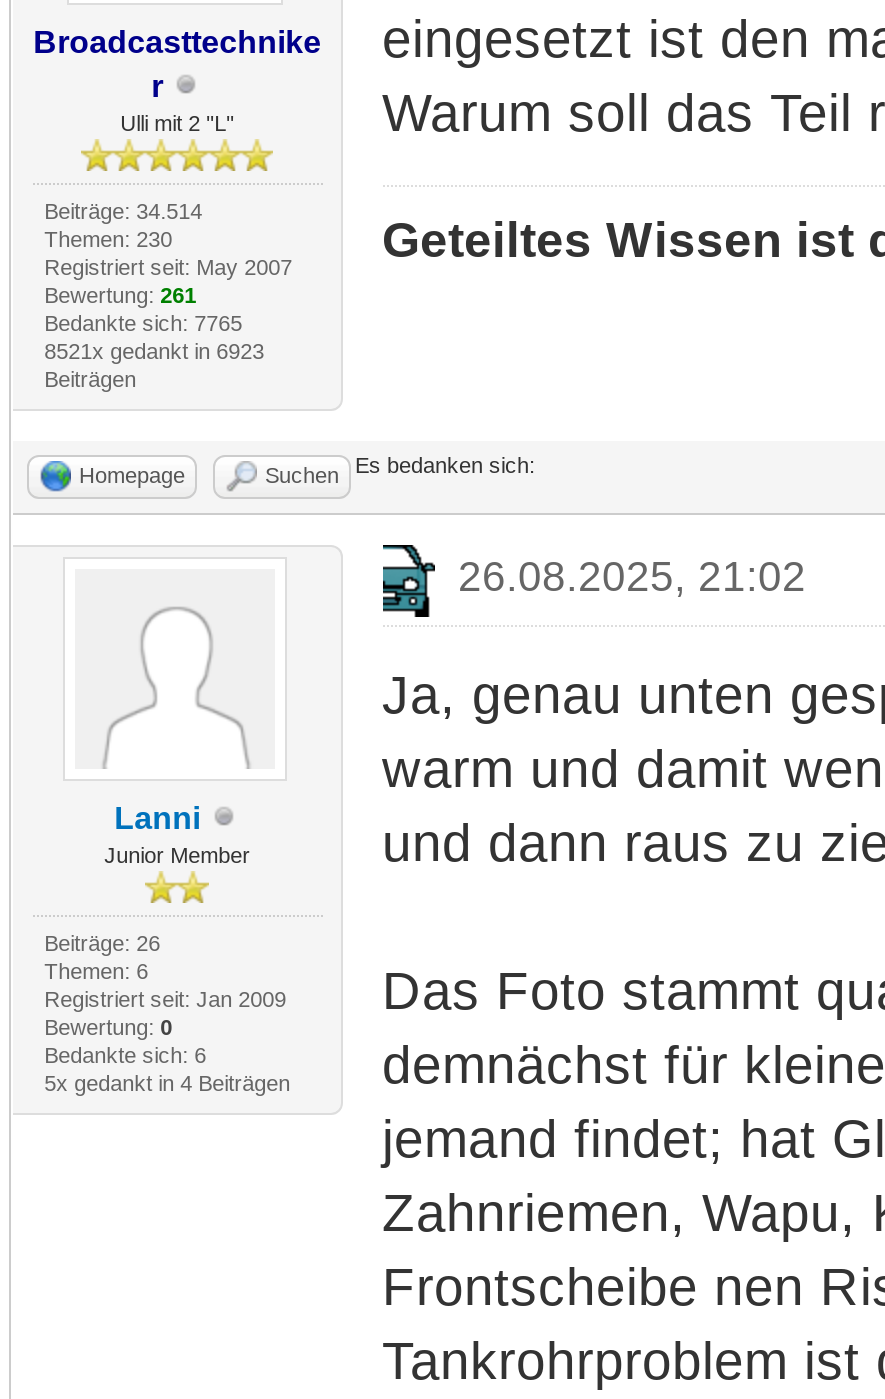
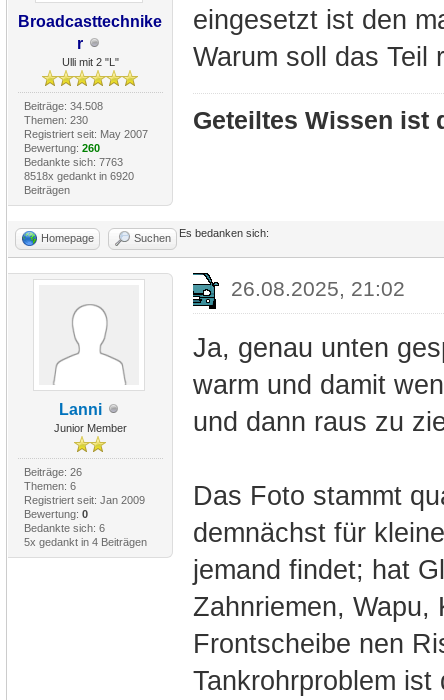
- Beiträge: 34.514
+ Beiträge: 34.508

- Bewertung: 261
+ Bewertung: 260

- Bedankte sich: 7765
+ Bedankte sich: 7763

- 8521x gedankt in 6923
+ 8518x gedankt in 6920
